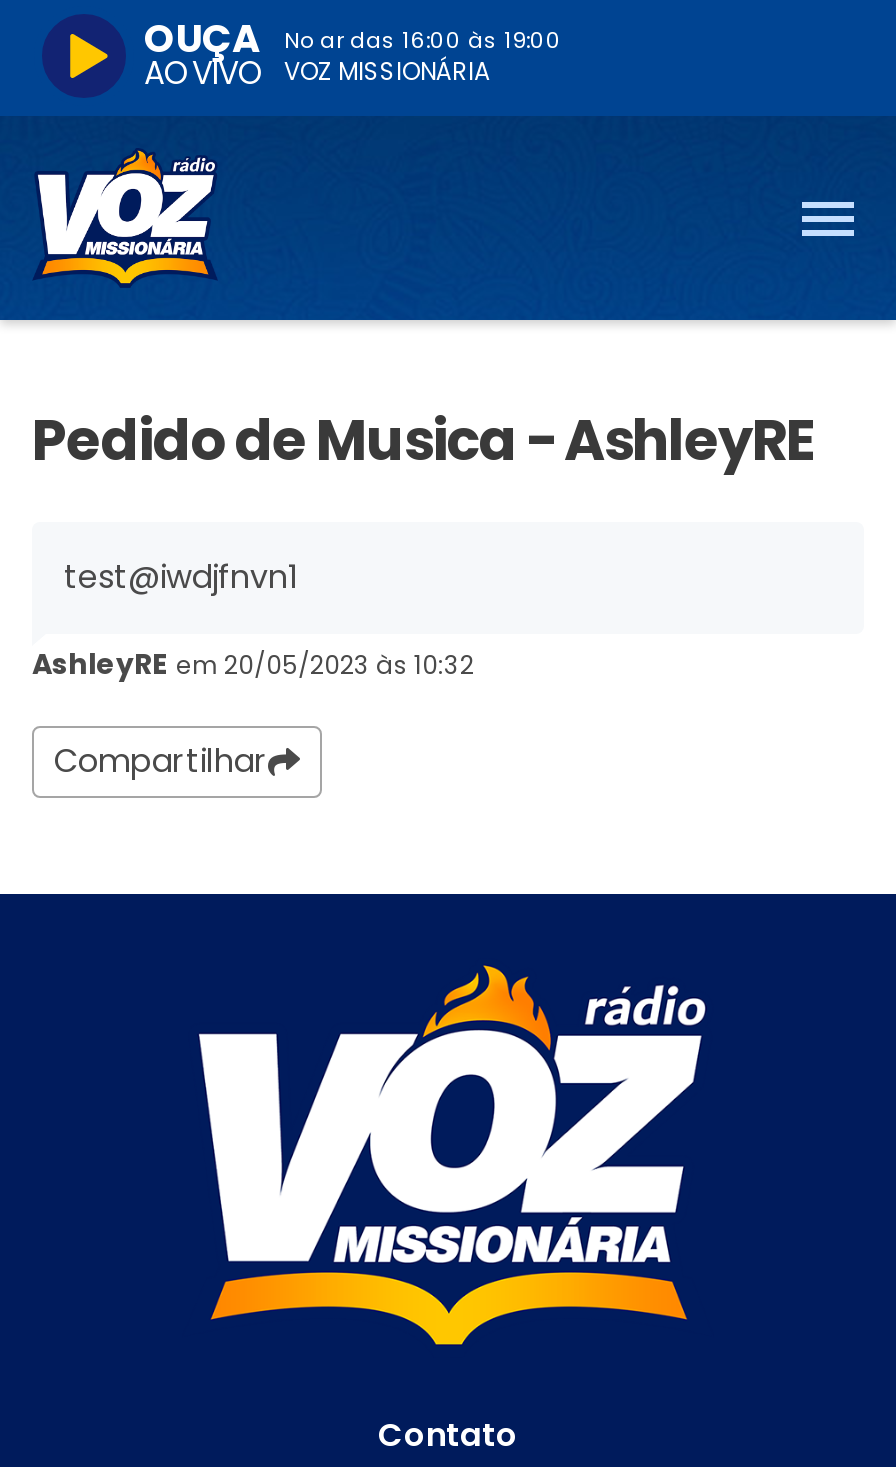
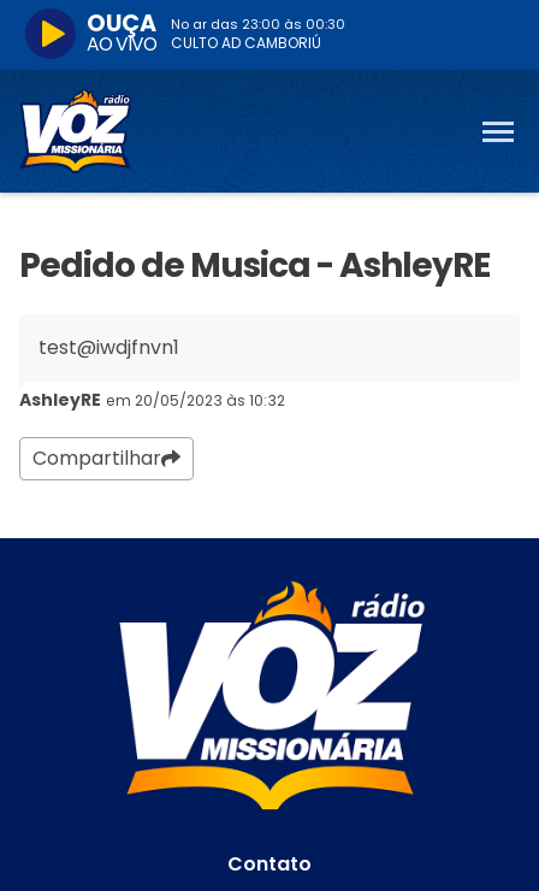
- No ar das 16:00 às 19:00
- VOZ MISSIONÁRIA
+ No ar das 23:00 às 00:30
+ CULTO AD CAMBORIÚ
